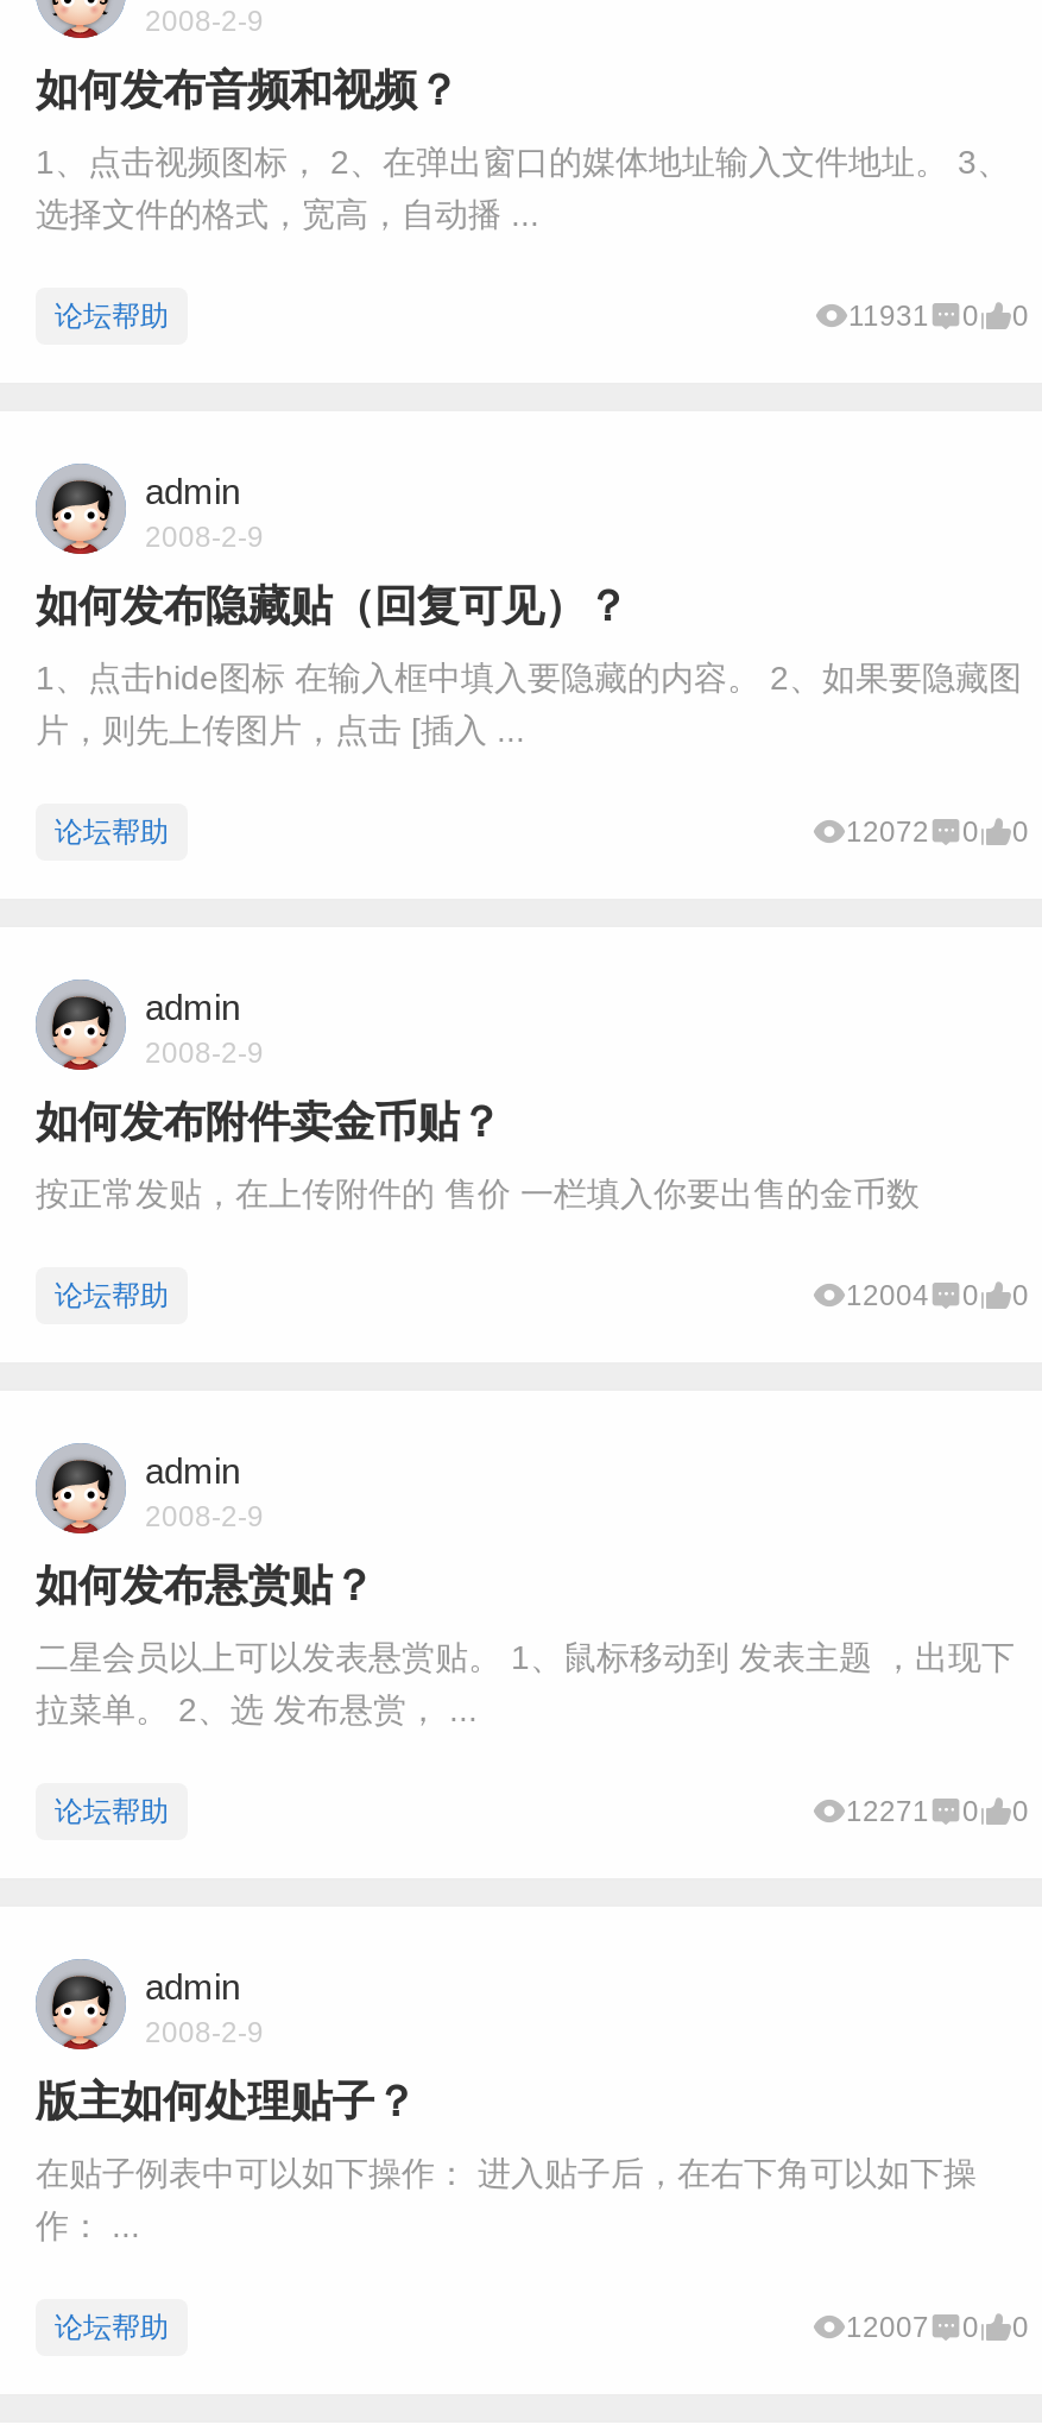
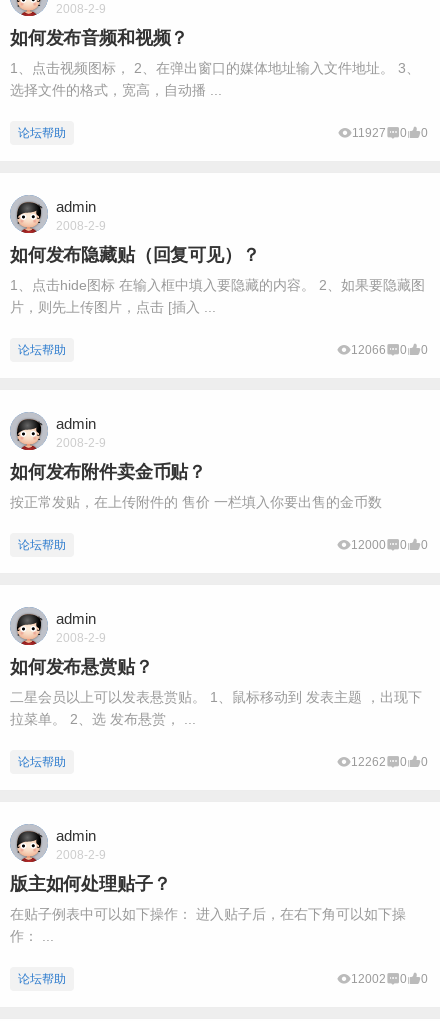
- 11931 0 0
+ 11927 0 0

- 12072 0 0
+ 12066 0 0

- 12004 0 0
+ 12000 0 0

- 12271 0 0
+ 12262 0 0

- 12007 0 0
+ 12002 0 0
